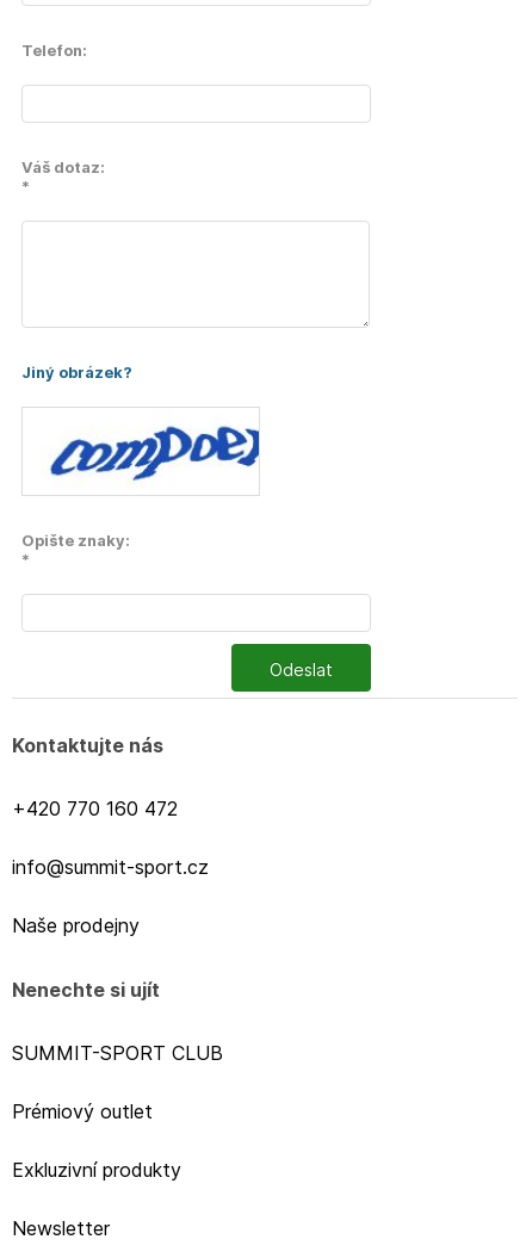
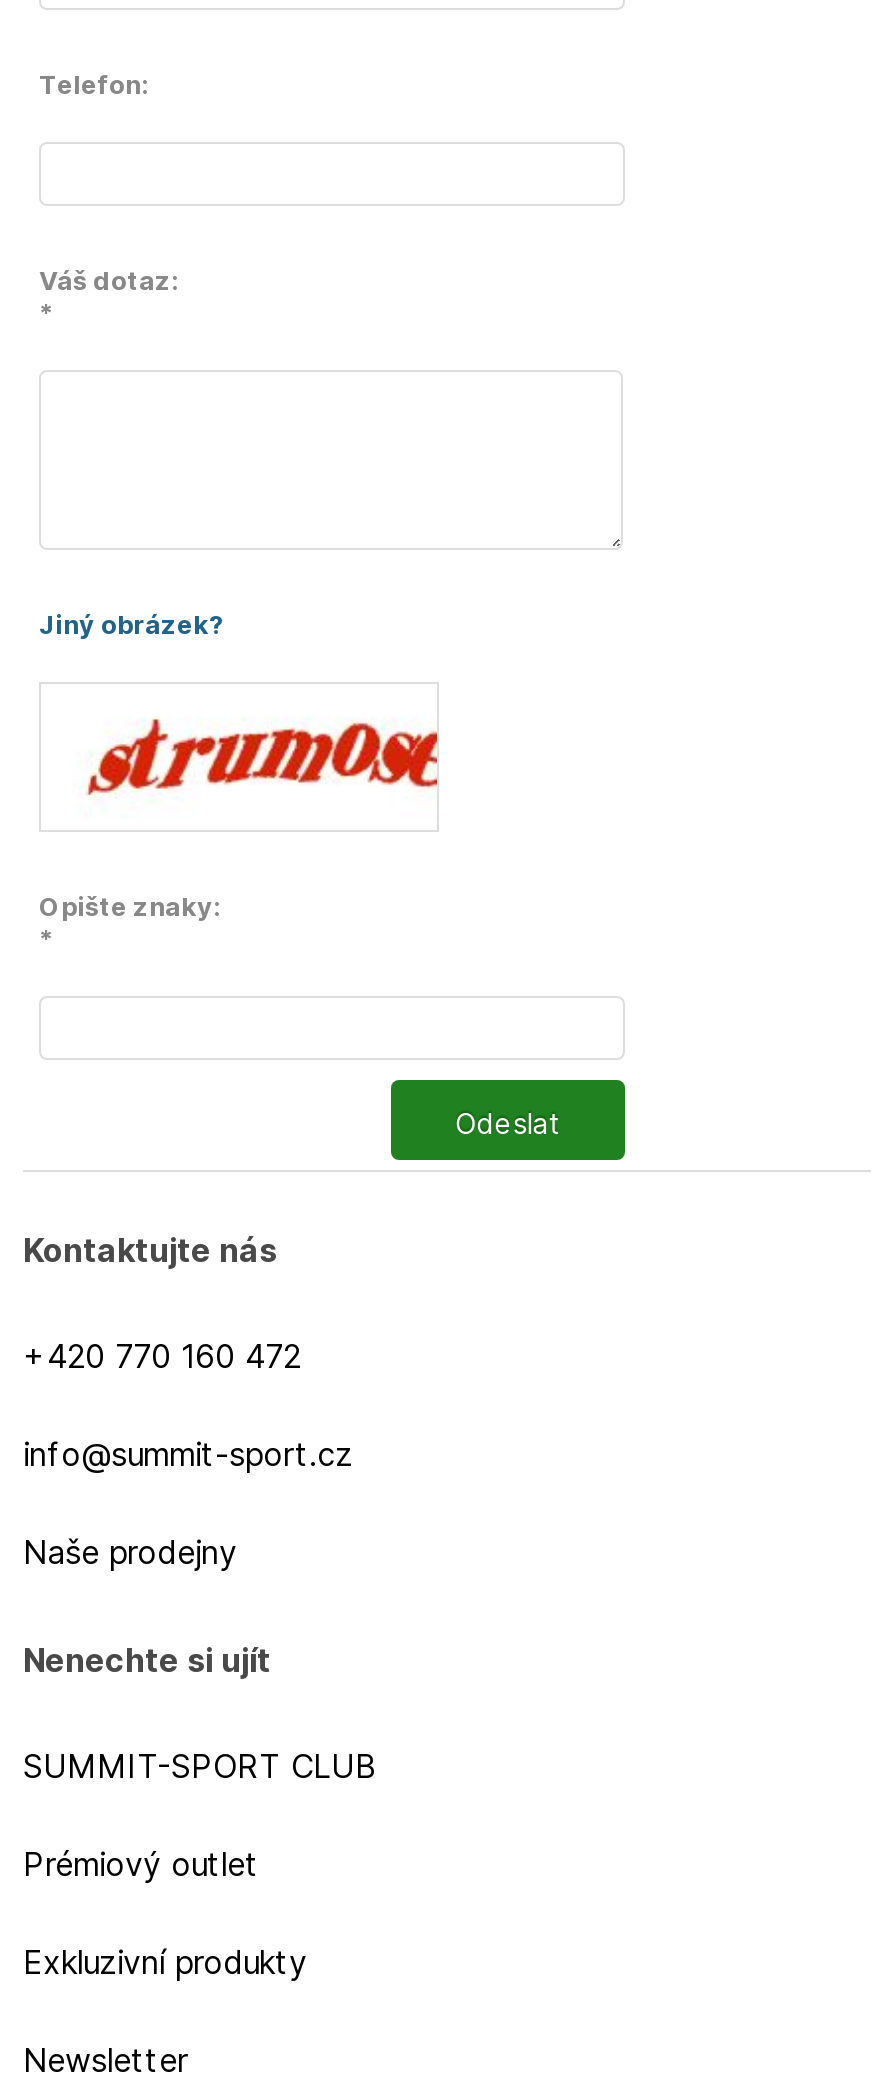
- [image]
+ [image]
